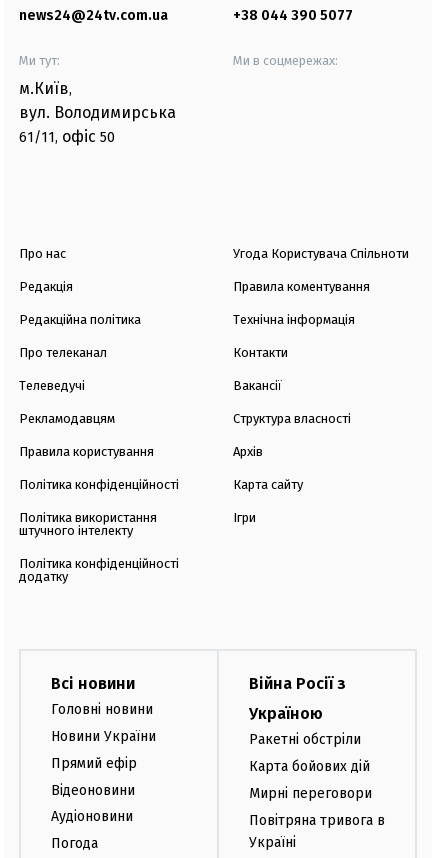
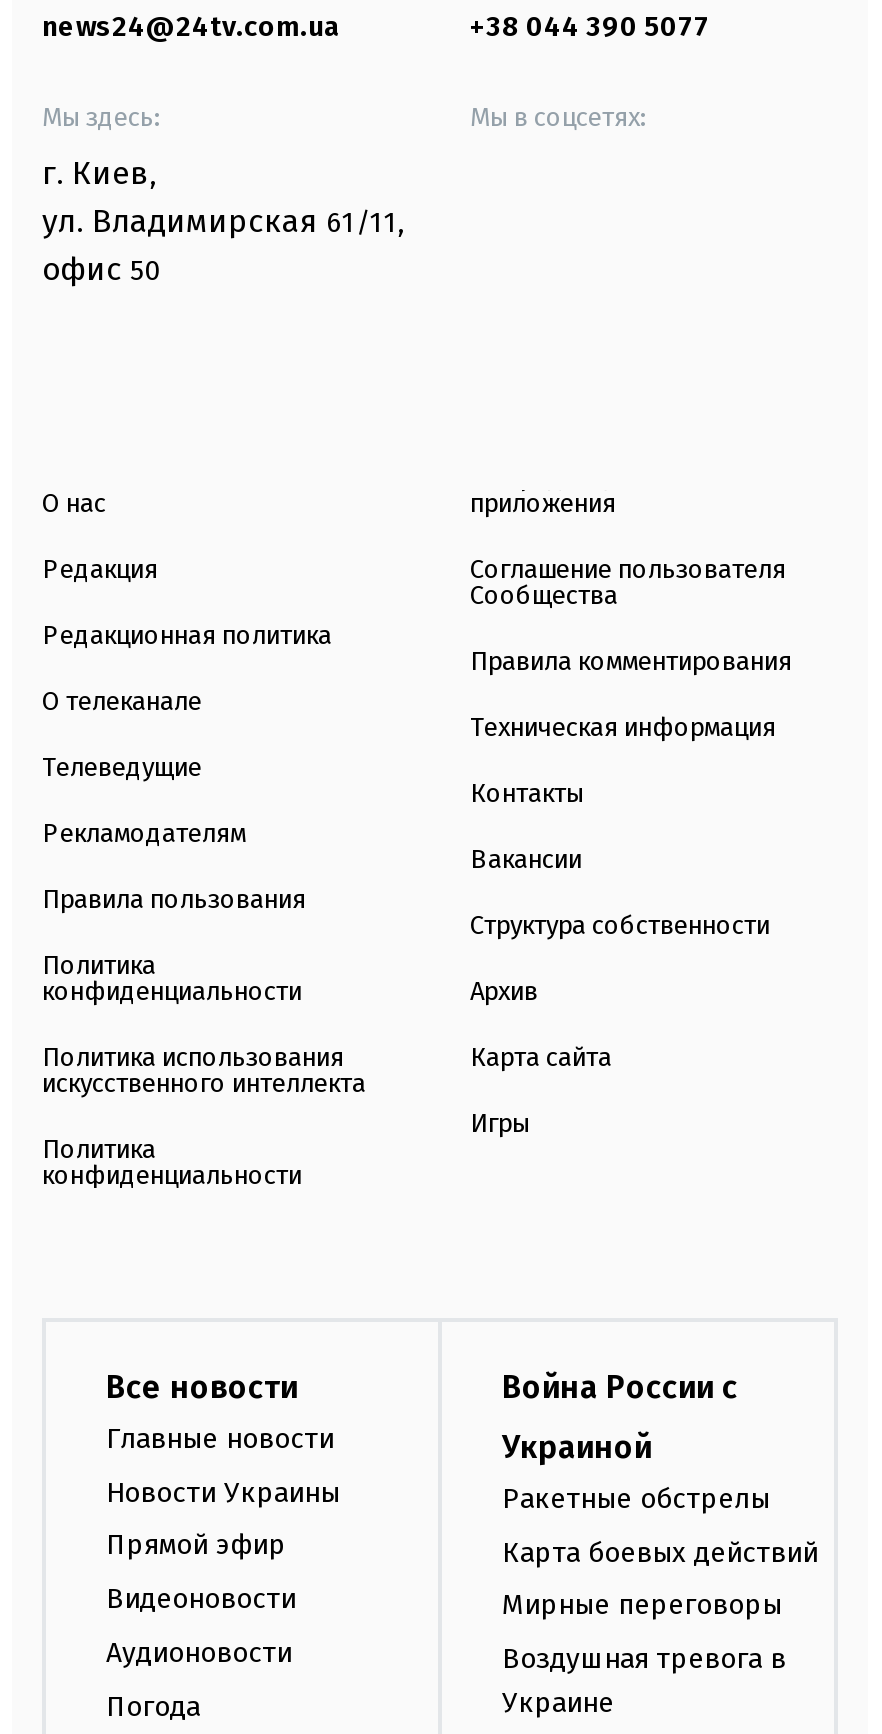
- Ми тут:
- м.Київ,
- вул. Володимирська
- 61/11, офіс 50
+ Мы здесь:
+ г. Киев,
+ ул. Владимирская 61/11,
+ офис 50

- Ми в соцмережах:
+ Мы в соцсетях:

- Про нас
- Редакція
- Редакційна політика
- Про телеканал
- Телеведучі
- Рекламодавцям
- Правила користування
- Політика конфіденційності
- Політика використання
- штучного інтелекту
- Політика конфіденційності
- додатку
+ О нас
+ Редакция
+ Редакционная политика
+ О телеканале
+ Телеведущие
+ Рекламодателям
+ Правила пользования
+ Политика
+ конфиденциальности
+ Политика использования
+ искусственного интеллекта
+ Политика
+ конфиденциальности

- Угода Користувача Спільноти
- Правила коментування
- Технічна інформація
- Контакти
- Вакансії
- Структура власності
- Архів
- Карта сайту
- Ігри
+ приложения
+ Соглашение пользователя
+ Сообщества
+ Правила комментирования
+ Техническая информация
+ Контакты
+ Вакансии
+ Структура собственности
+ Архив
+ Карта сайта
+ Игры

- Всі новини
- Головні новини
- Новини України
- Прямий ефір
- Відеоновини
- Аудіоновини
+ Все новости
+ Главные новости
+ Новости Украины
+ Прямой эфир
+ Видеоновости
+ Аудионовости

- Війна Росії з
+ Война России с

- Україною
- Ракетні обстріли
+ Украиной
+ Ракетные обстрелы

- Карта бойових дій
+ Карта боевых действий

- Мирні переговори
+ Мирные переговоры

- Повітряна тривога в
- Україні
+ Воздушная тревога в
+ Украине
